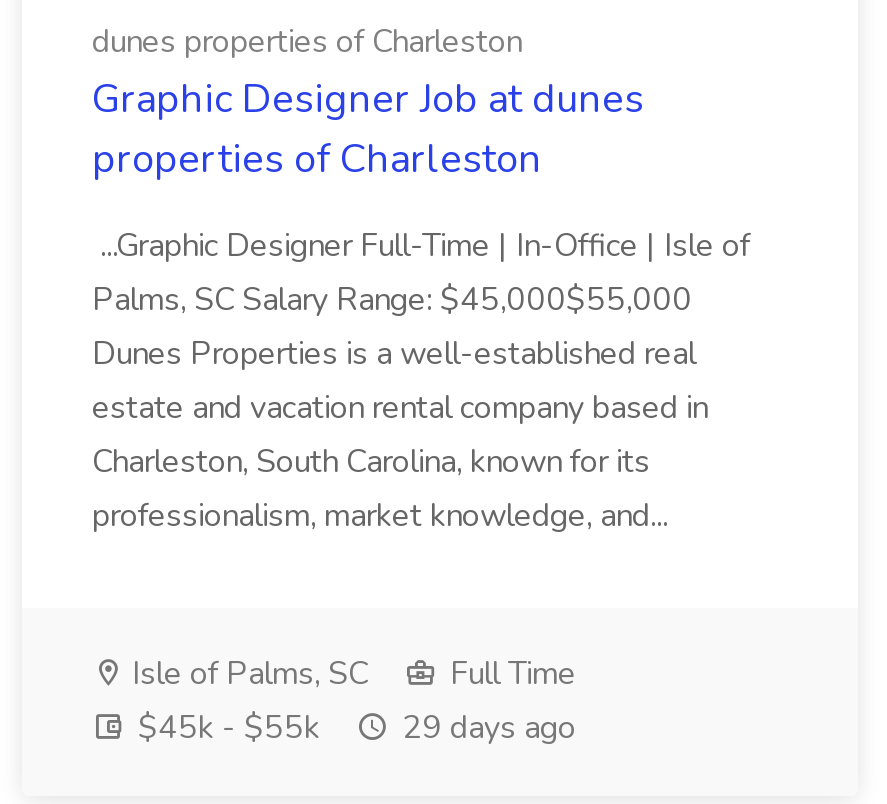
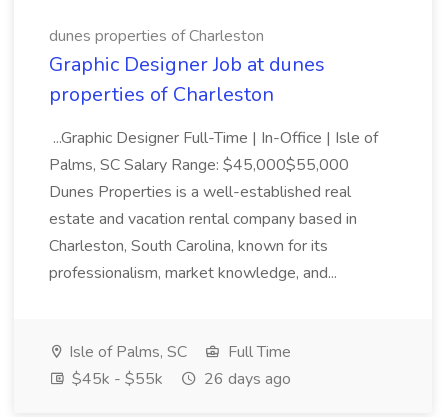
- $45k - $55k 29 days ago
+ $45k - $55k 26 days ago
